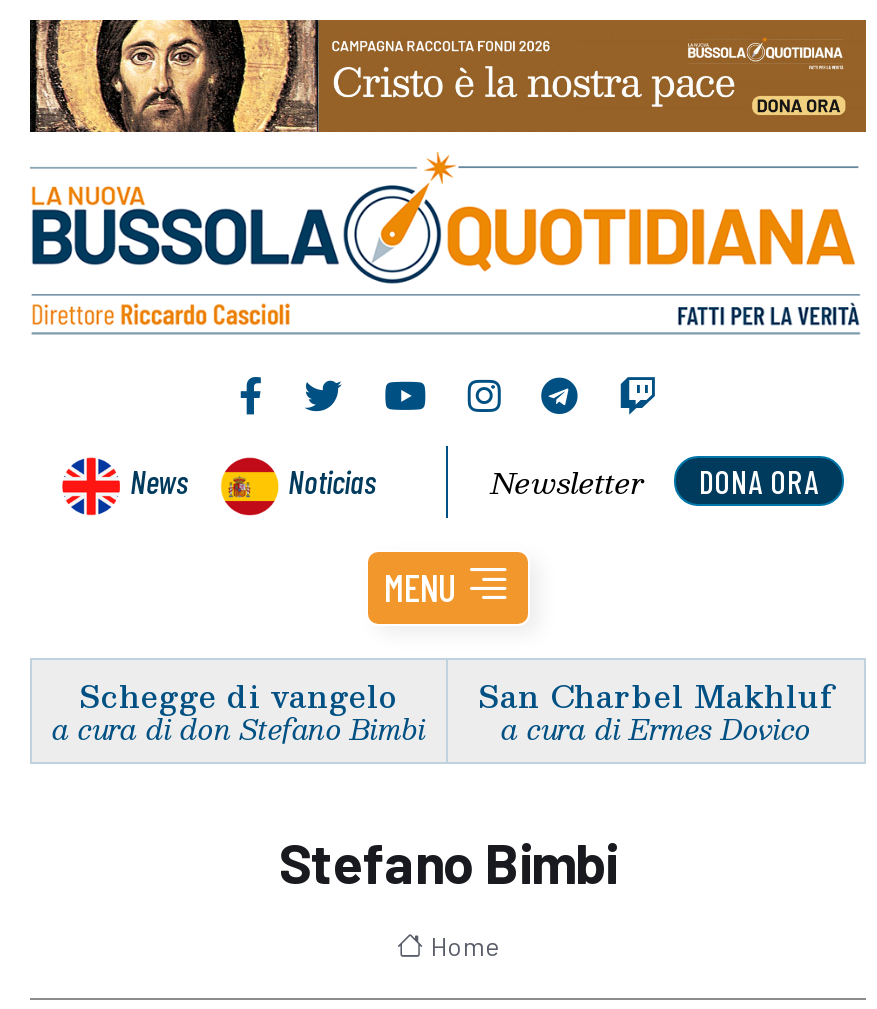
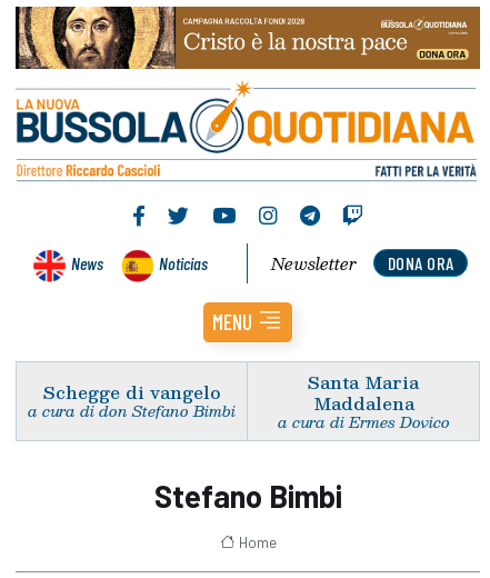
- San Charbel Makhluf
+ Santa Maria
+ Maddalena
